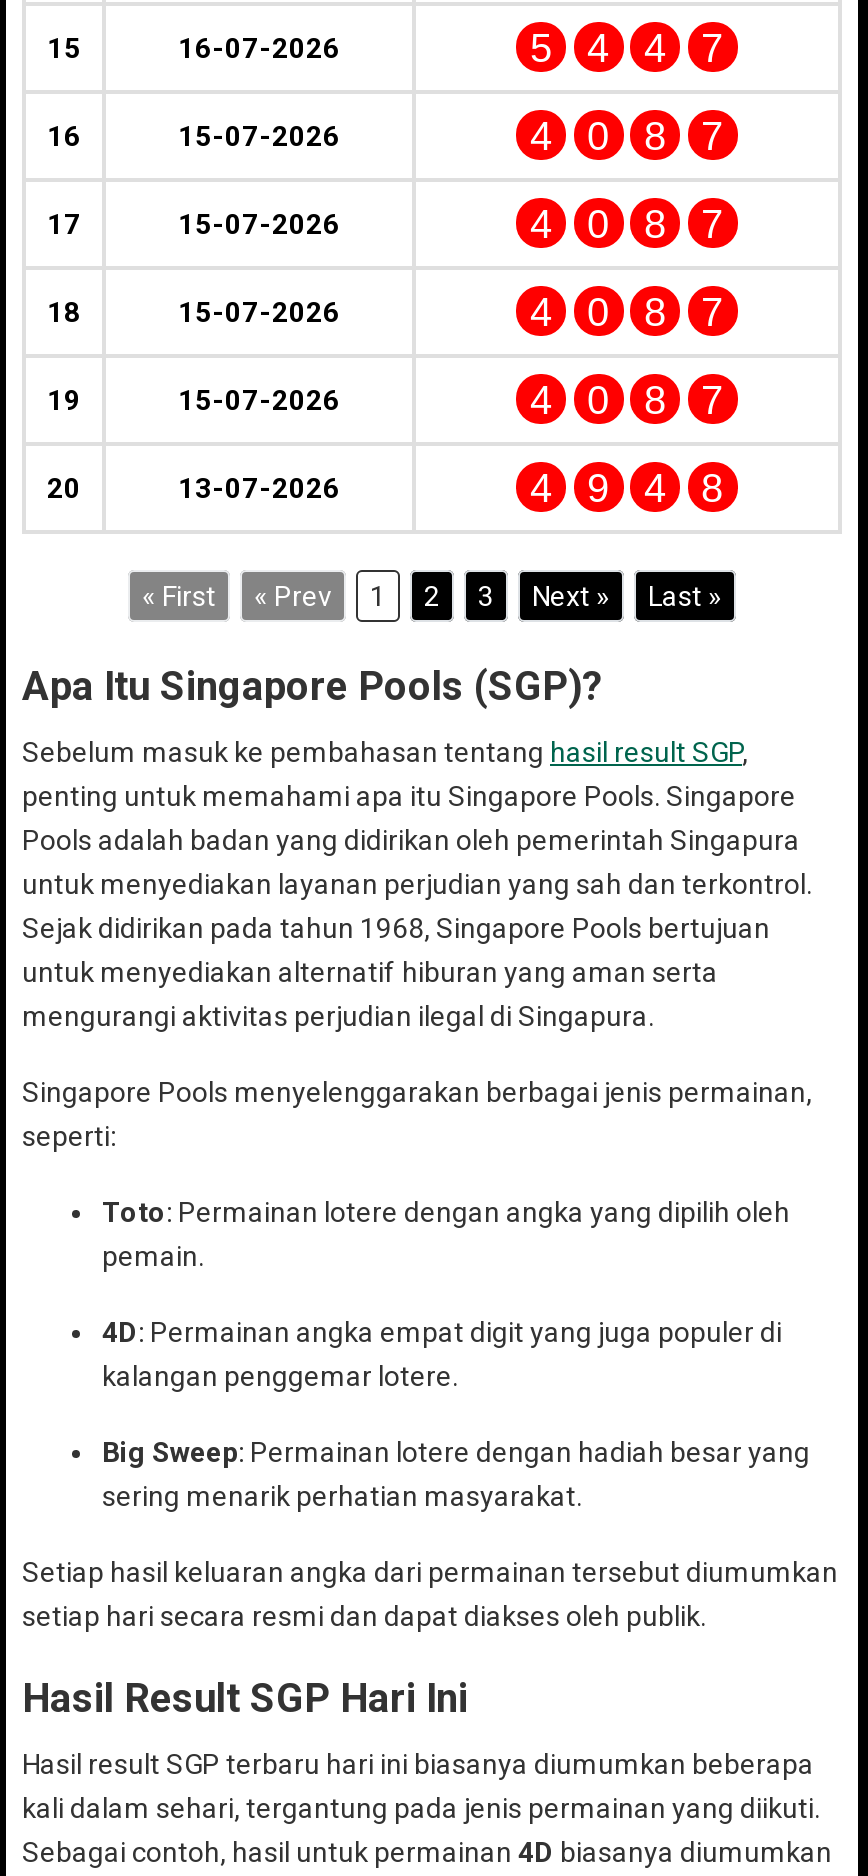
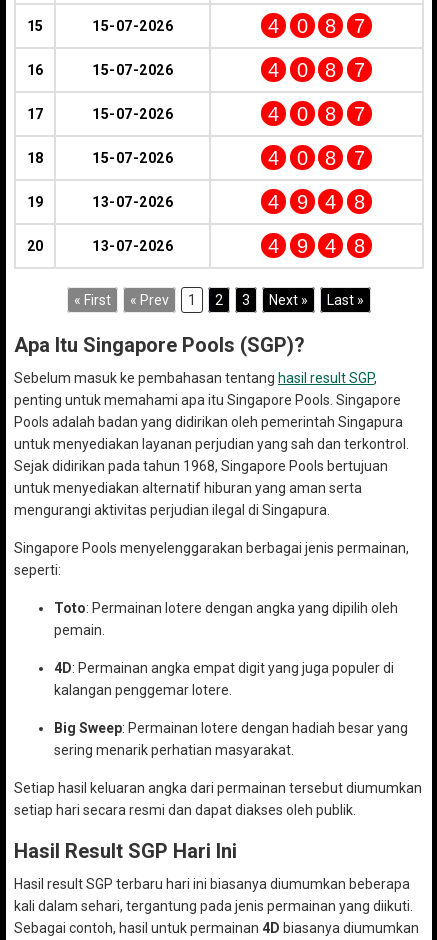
- 16-07-2026
- 5
+ 15-07-2026

- 4
+ 0
+ 8

- 15-07-2026
+ 13-07-2026

- 0
+ 9
+ 4

- 7
